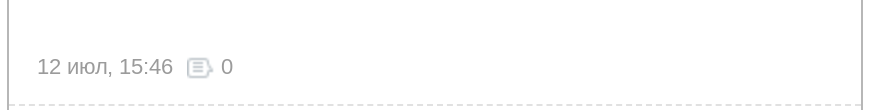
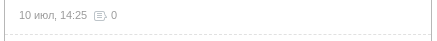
- 12 июл, 15:46 0
+ 10 июл, 14:25 0
